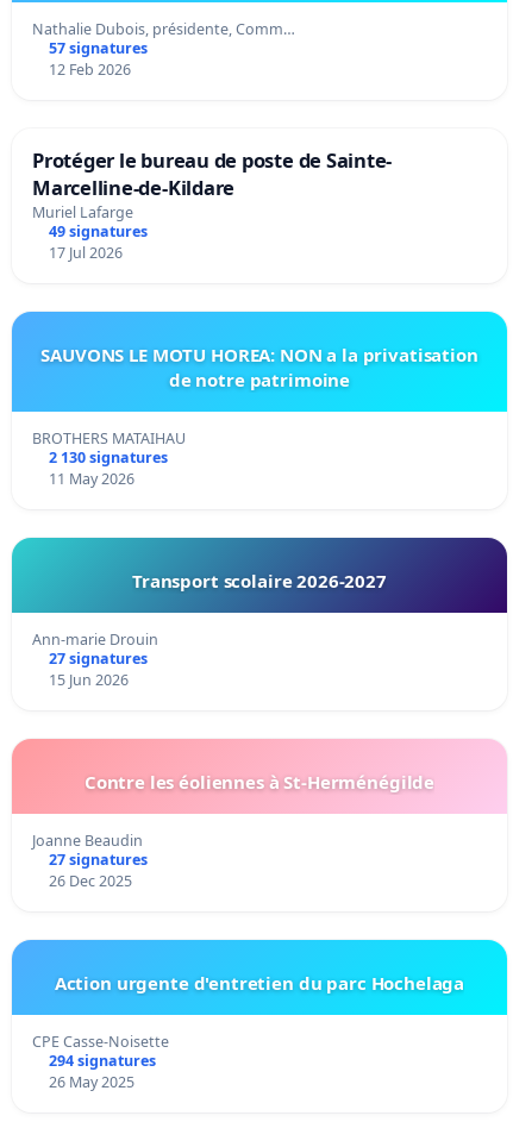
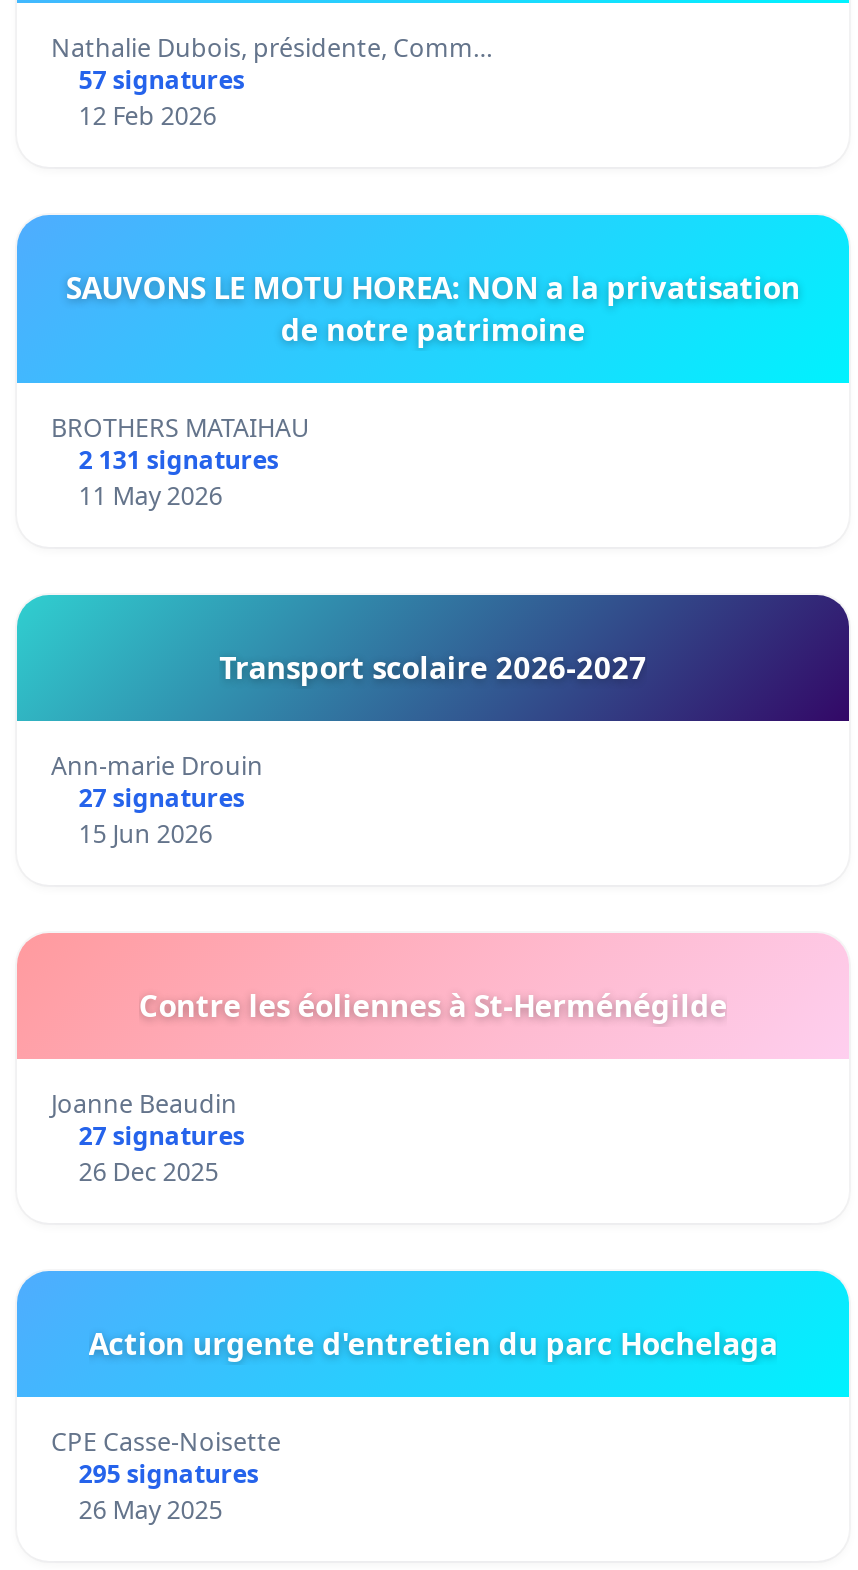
- Protéger le bureau de poste de Sainte-
- Marcelline-de-Kildare
- Muriel Lafarge
- 49 signatures
- 17 Jul 2026

- 2 130 signatures
+ 2 131 signatures

- 294 signatures
+ 295 signatures
